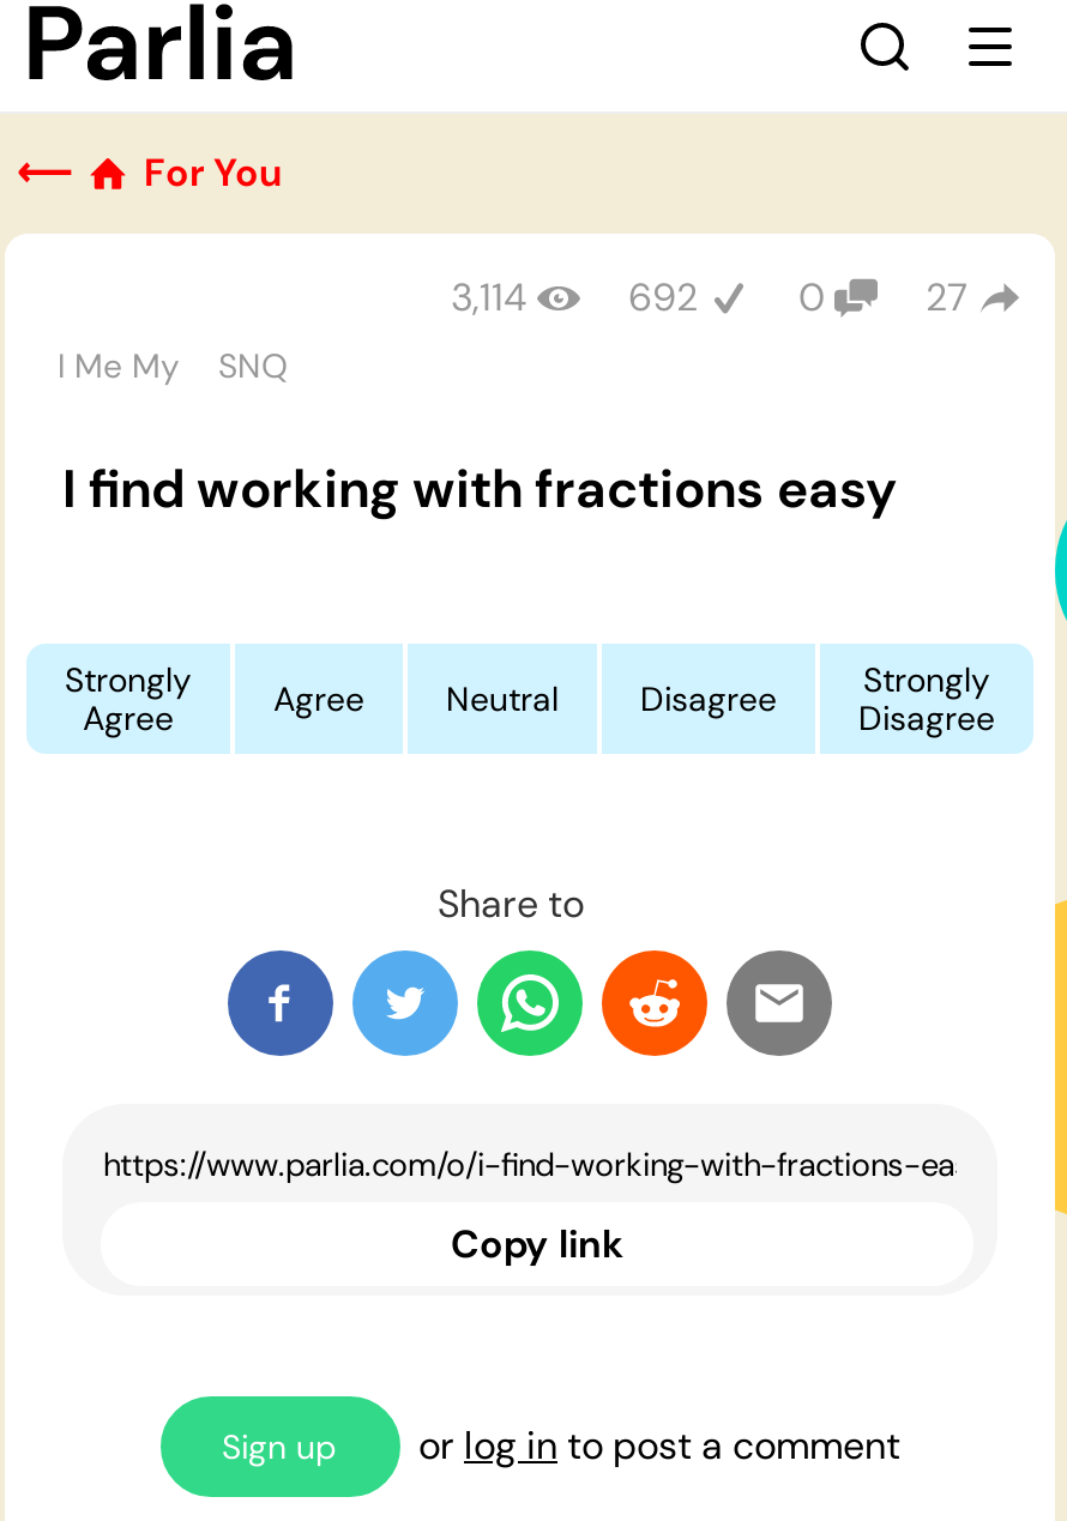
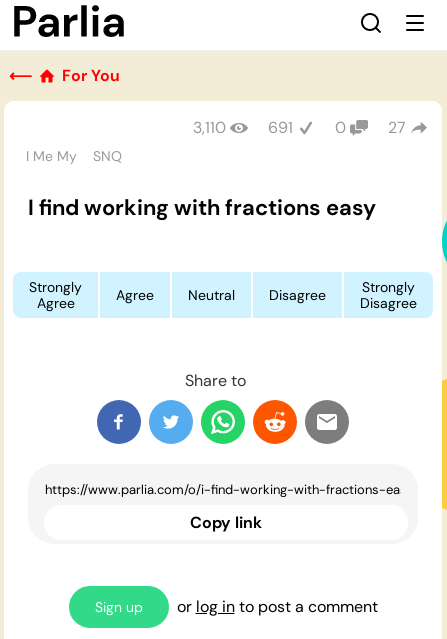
- 3,114
+ 3,110

- 692
+ 691
